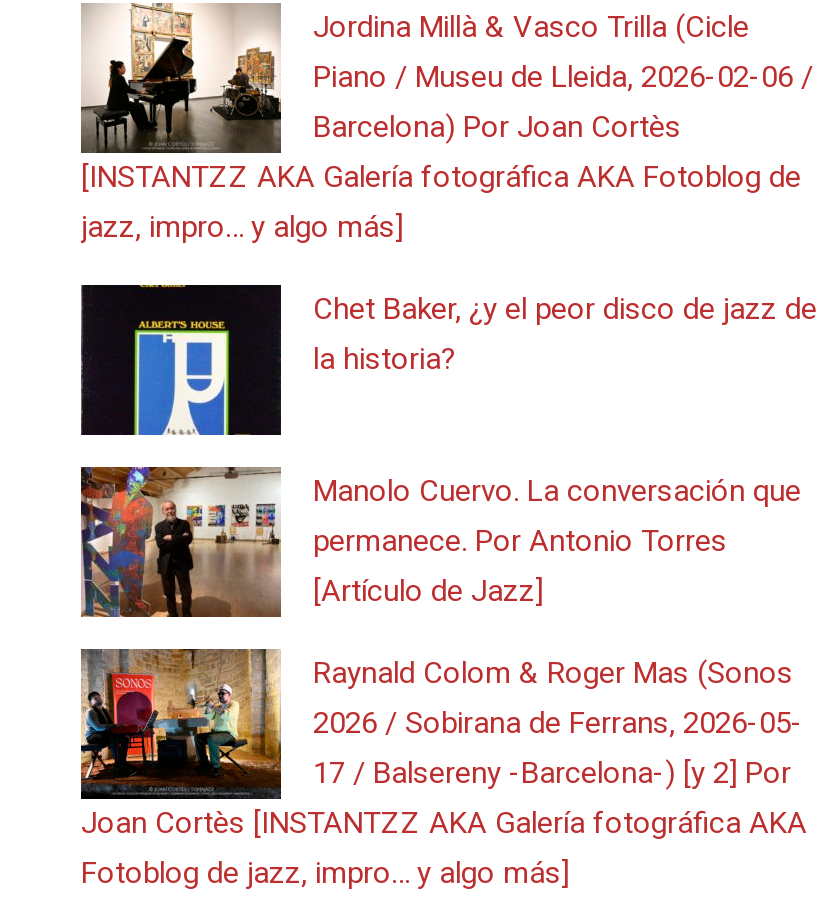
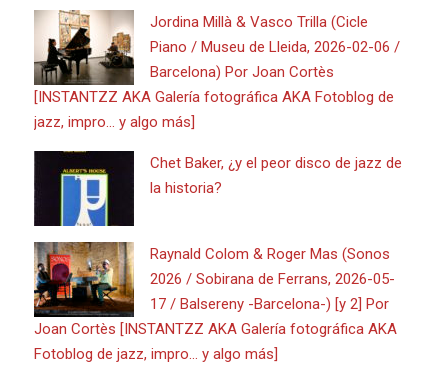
- [image]
- Manolo Cuervo. La conversación que
- permanece. Por Antonio Torres
- [Artículo de Jazz]
